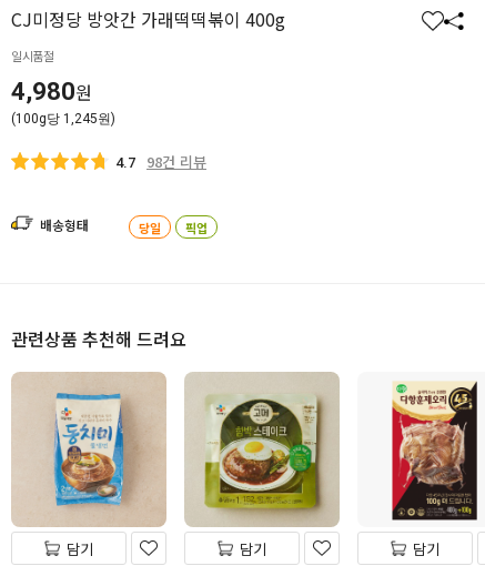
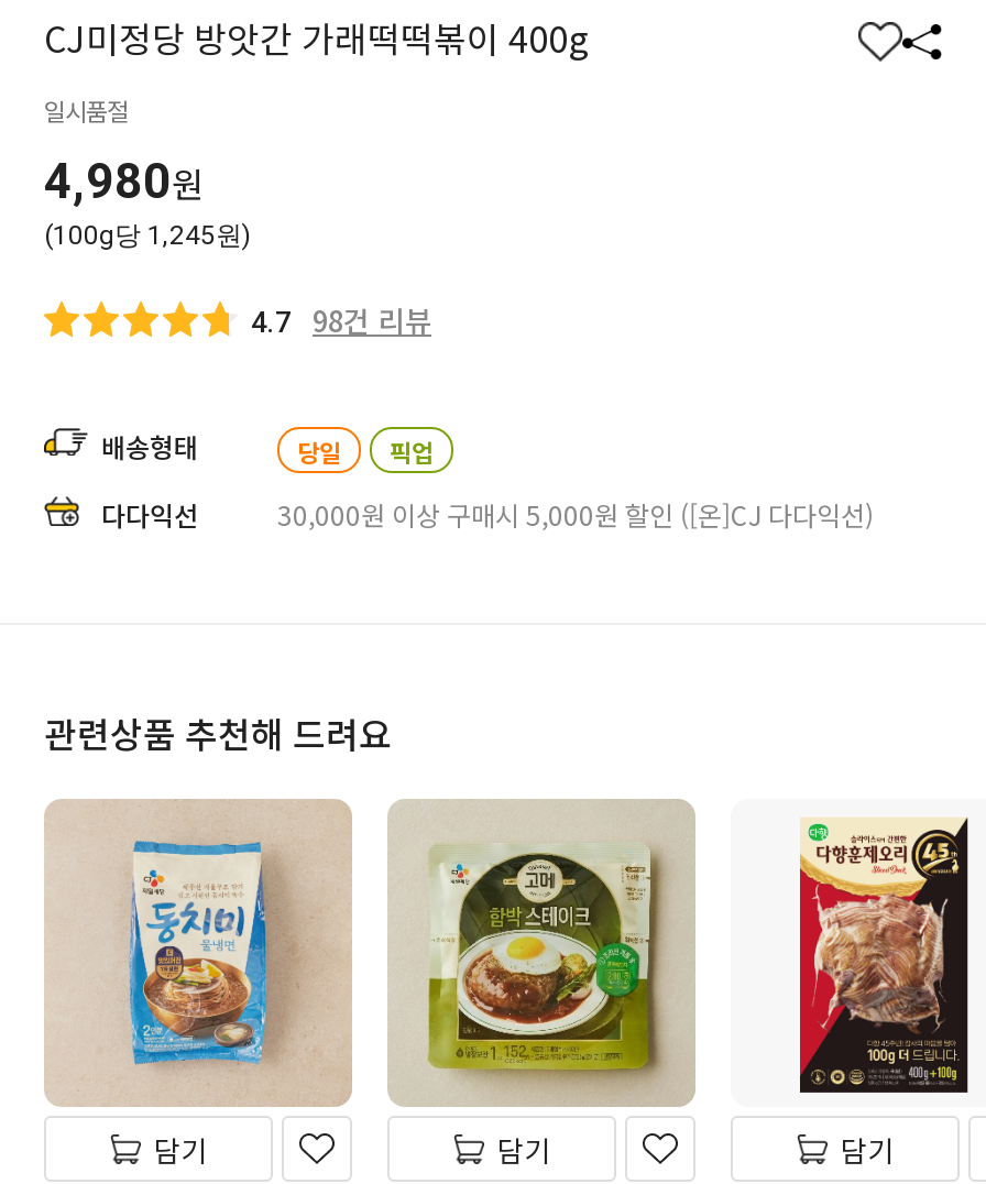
+ 다다익선
+ 30,000원 이상 구매시 5,000원 할인 ([온]CJ 다다익선)
